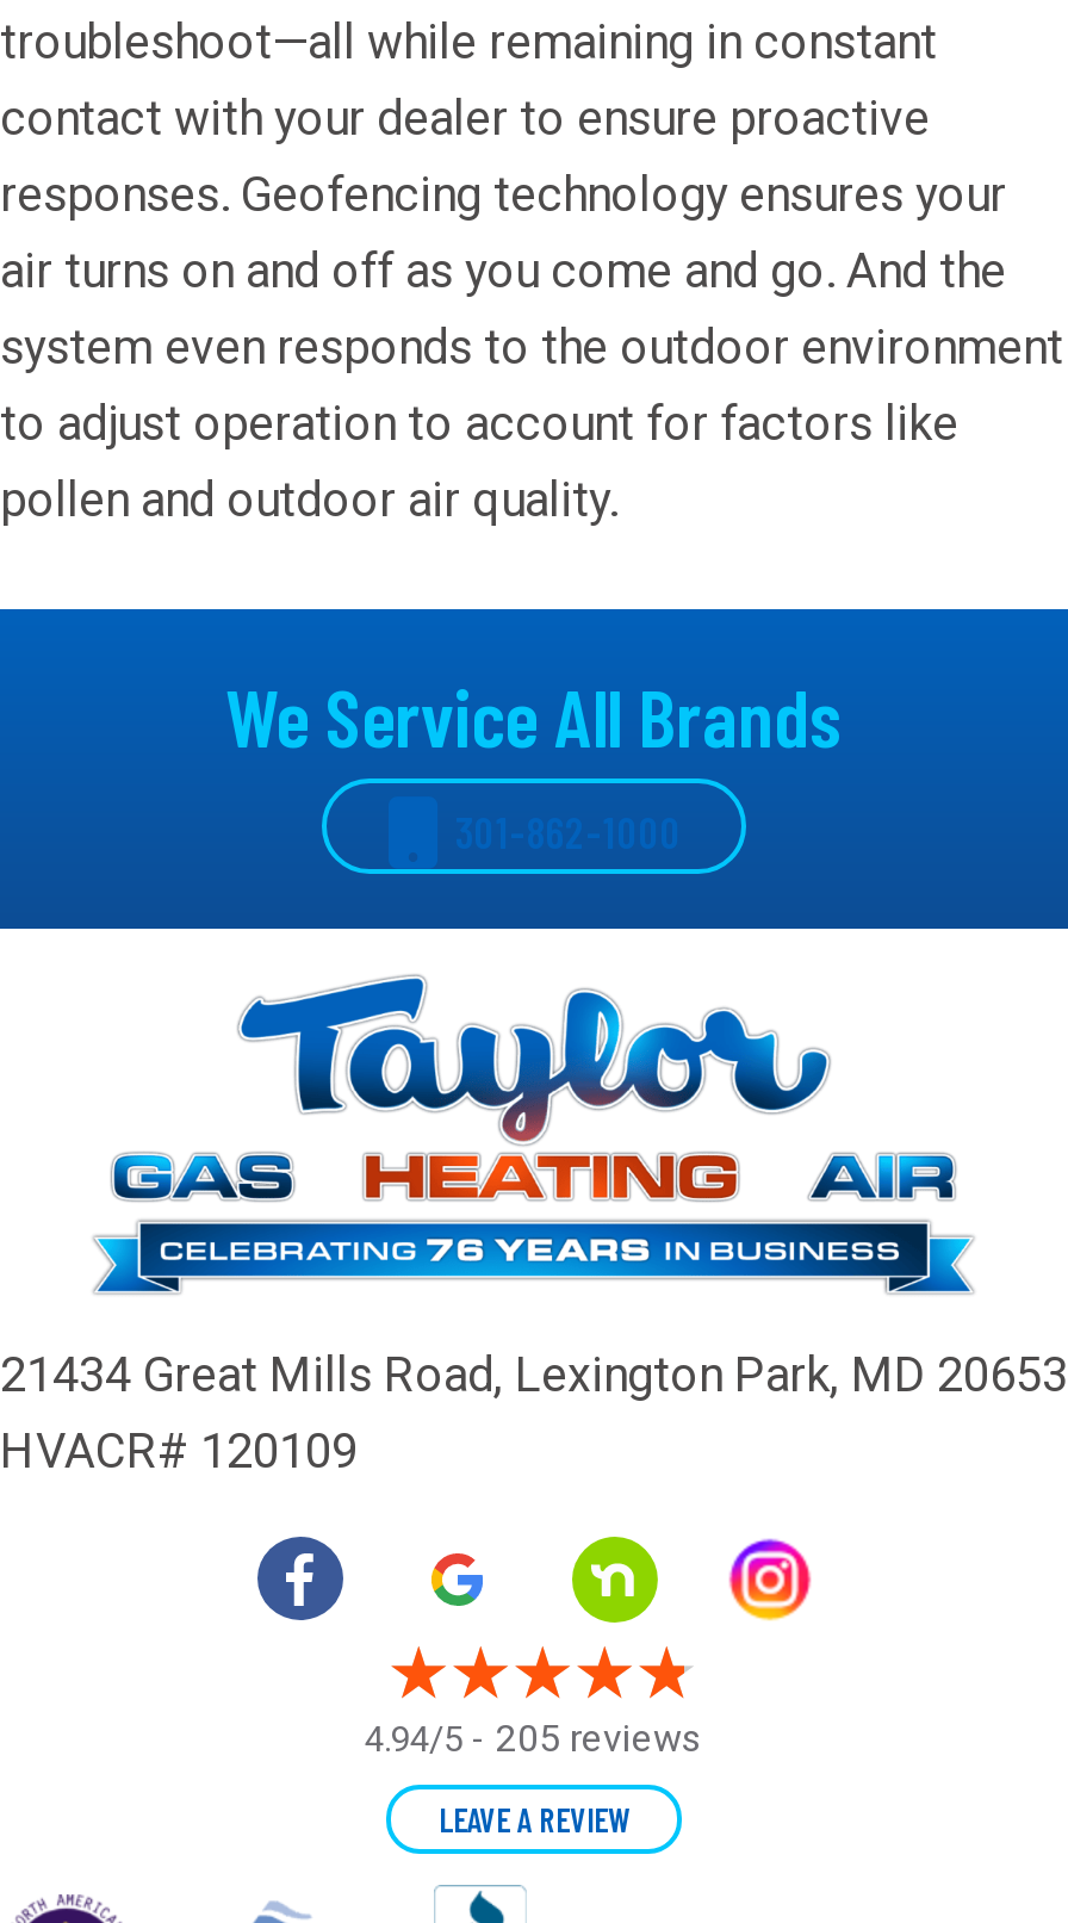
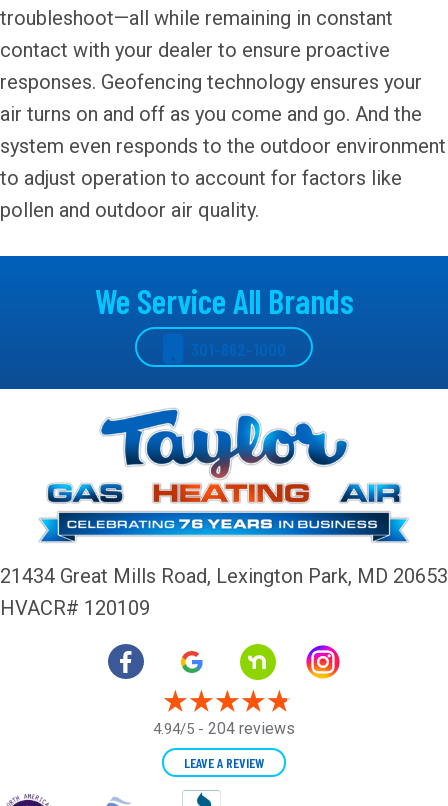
- 4.94/5 - 205 reviews
+ 4.94/5 - 204 reviews
